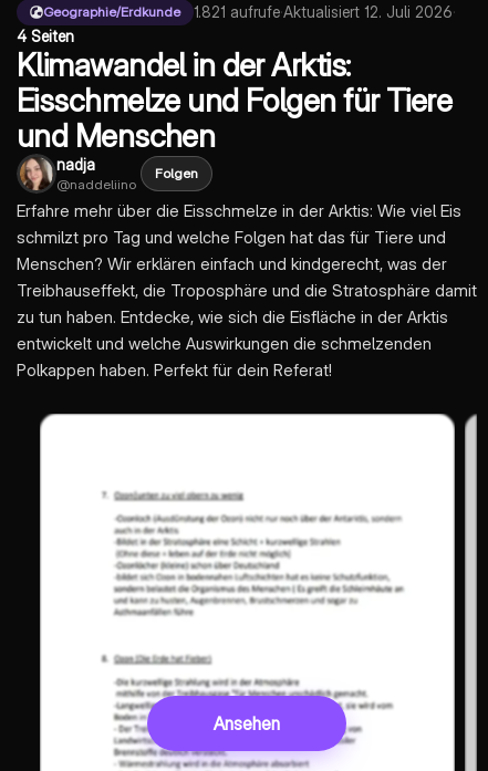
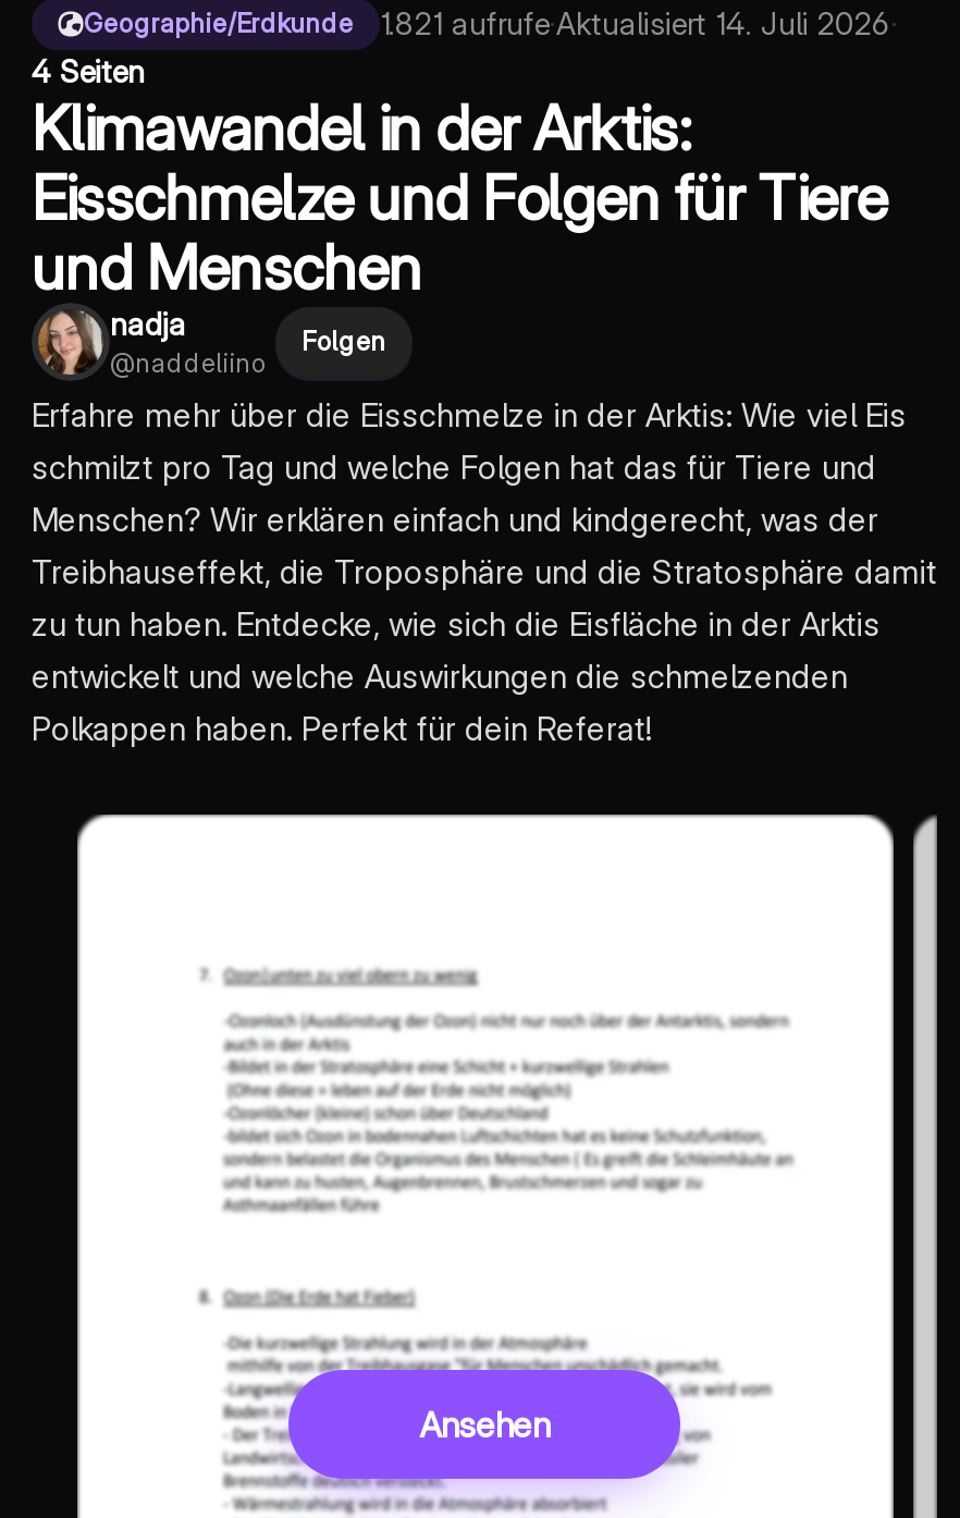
- 1.821 aufrufe·Aktualisiert 12. Juli 2026 ·
+ 1.821 aufrufe·Aktualisiert 14. Juli 2026 ·
